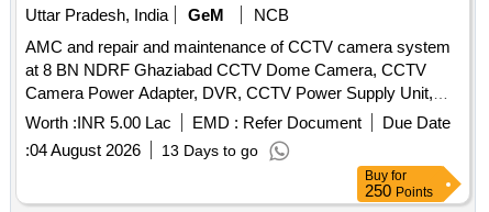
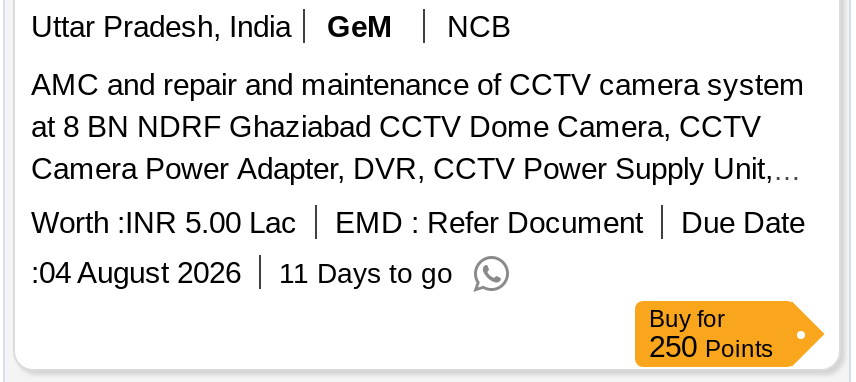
- :04 August 2026 13 Days to go
+ :04 August 2026 11 Days to go
